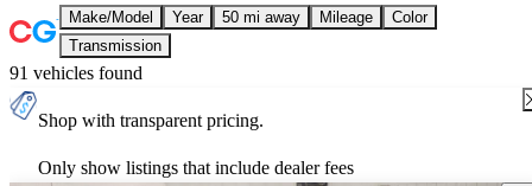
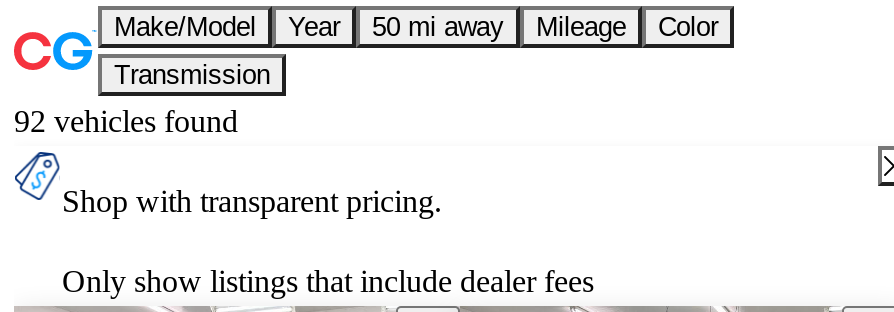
- 91 vehicles found
+ 92 vehicles found
